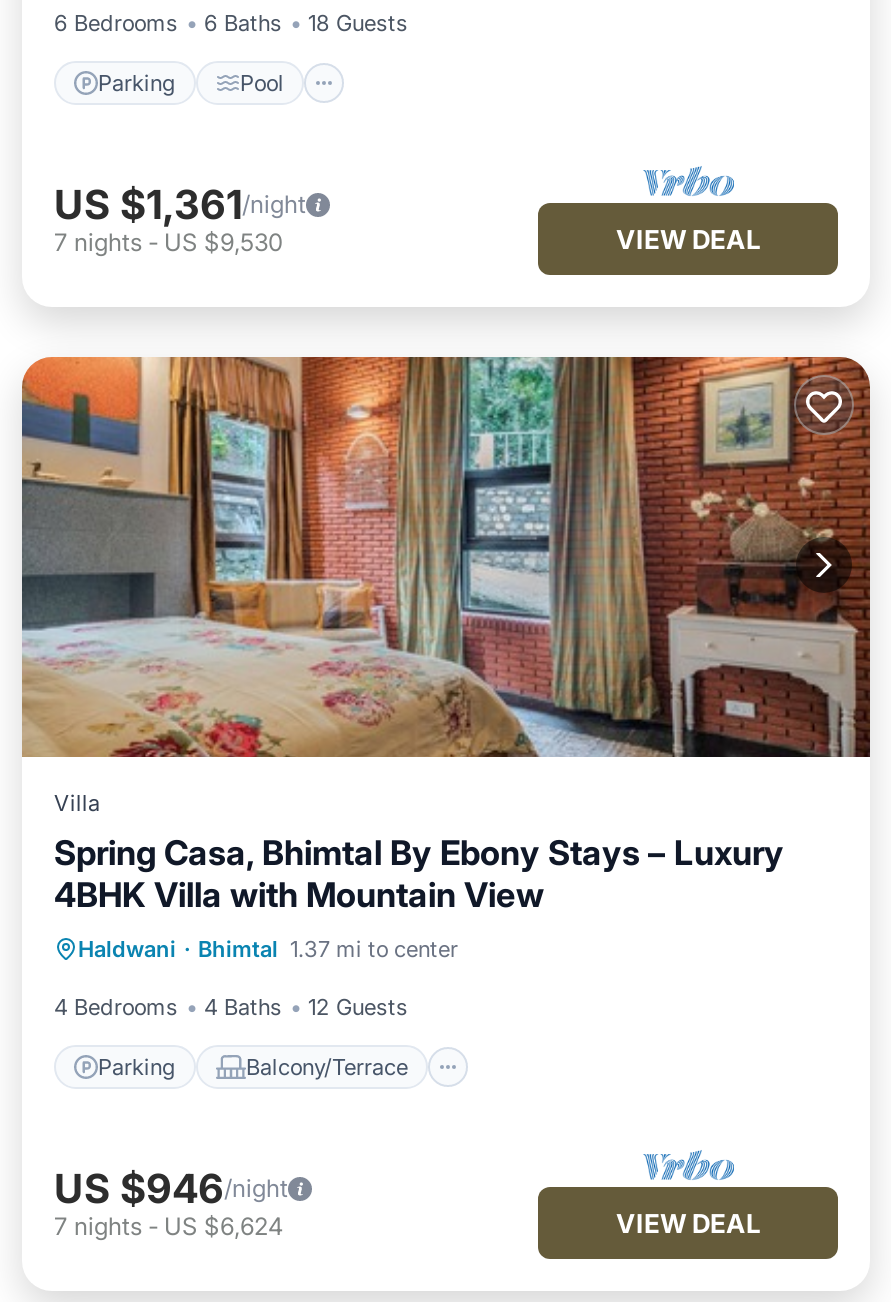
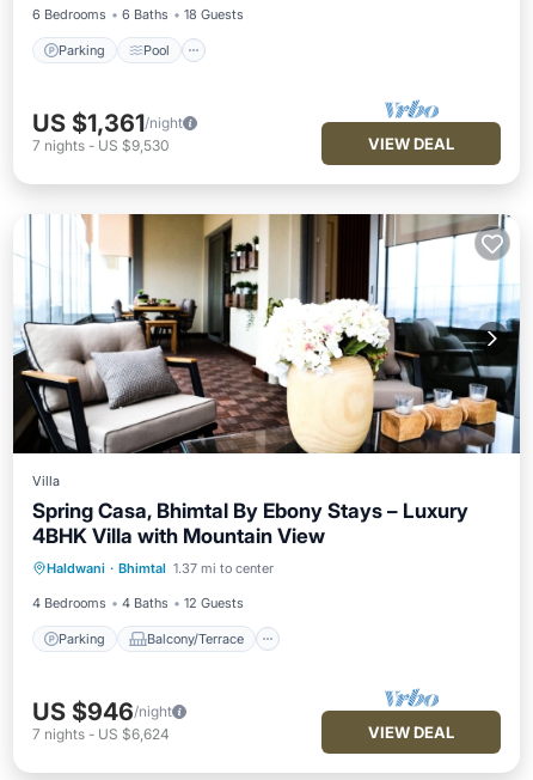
- [image]
+ [image]
